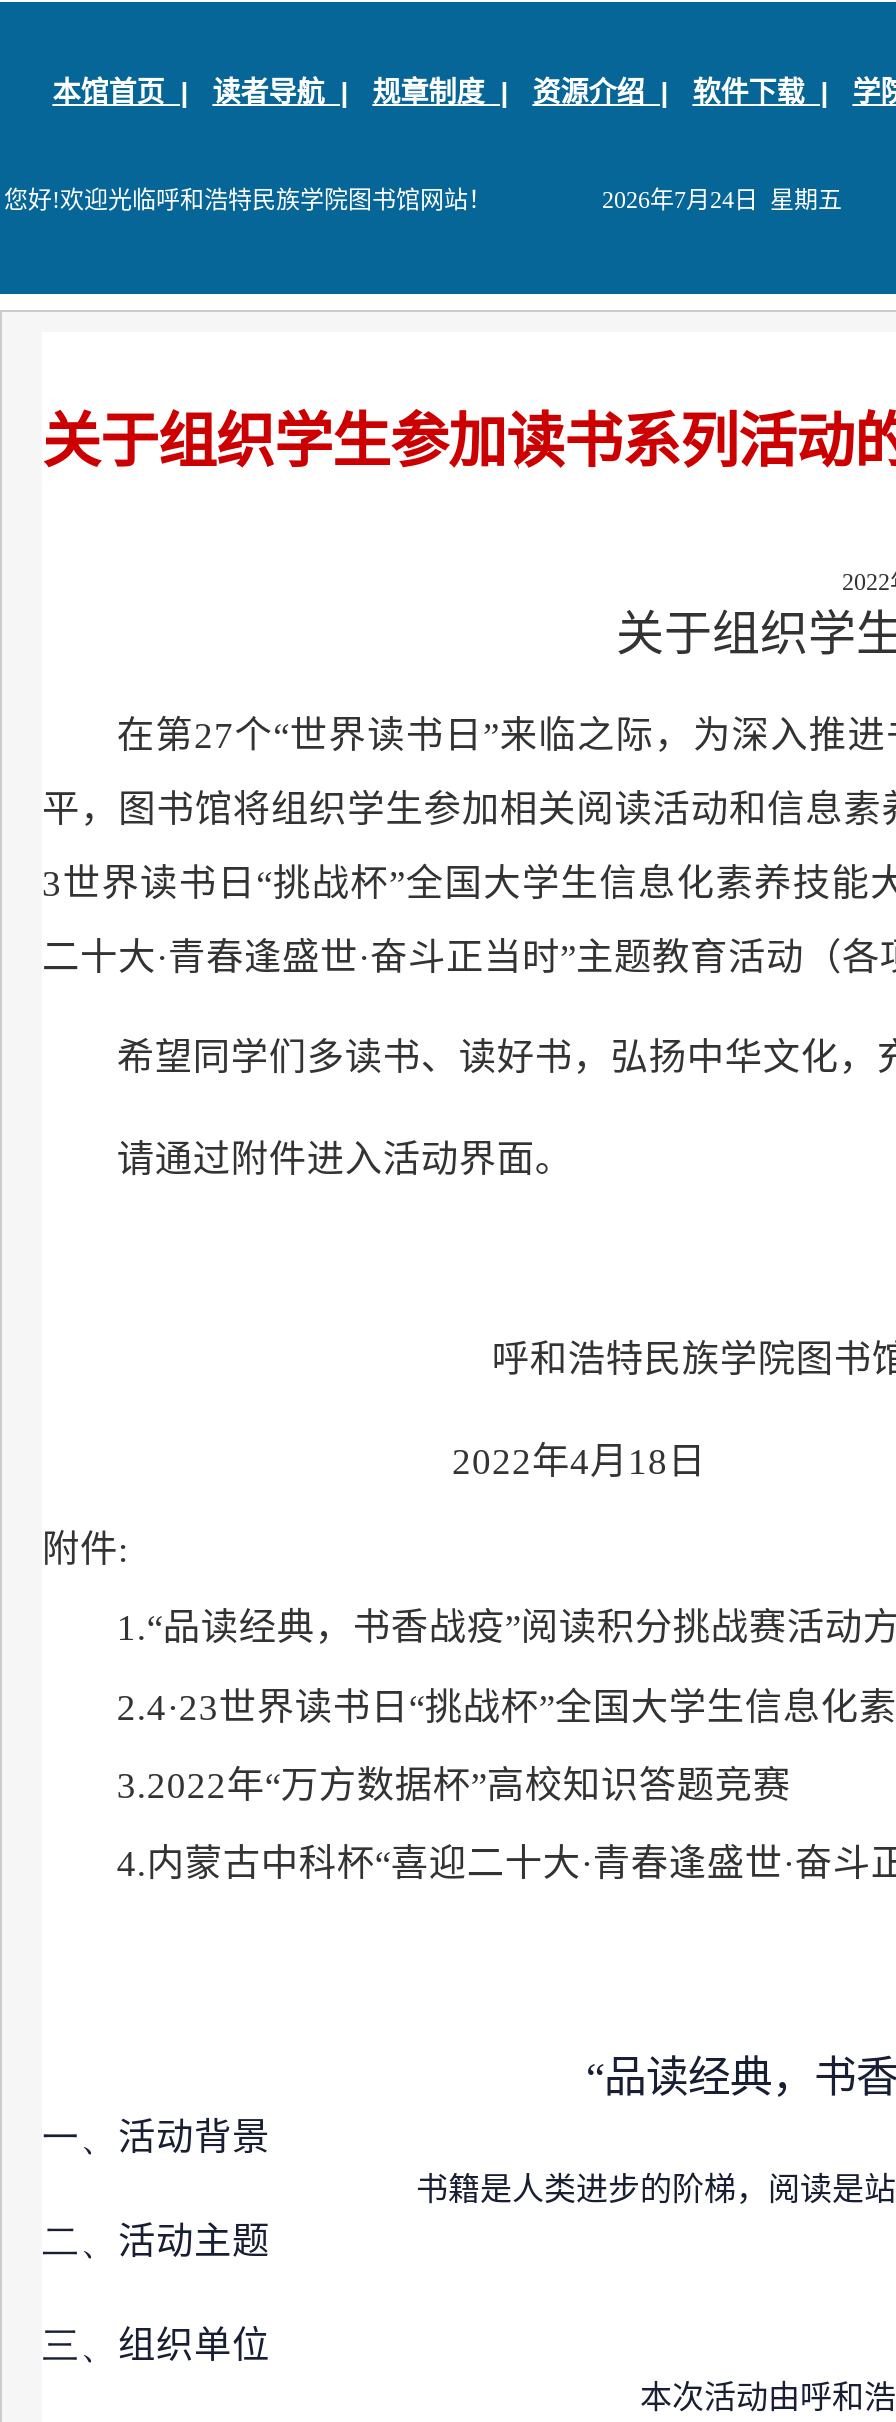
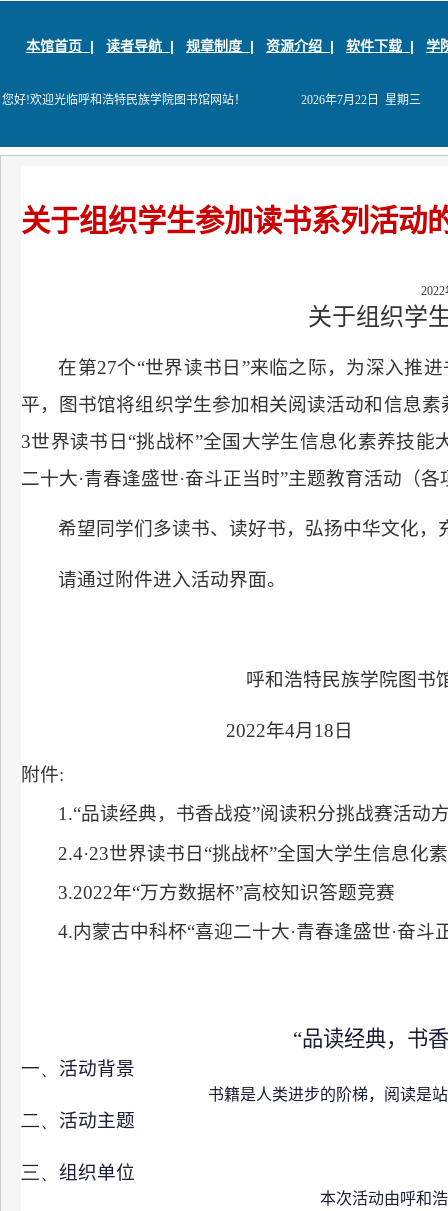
- 2026年7月24日 星期五
+ 2026年7月22日 星期三
